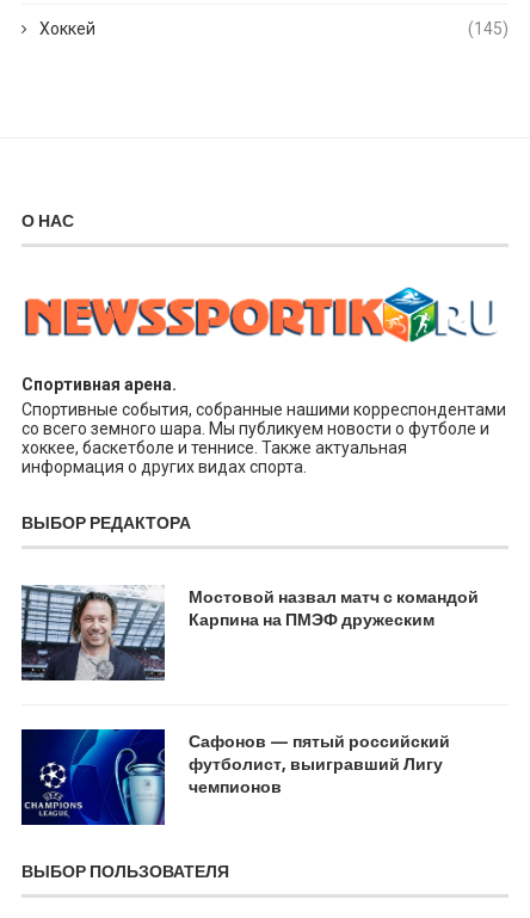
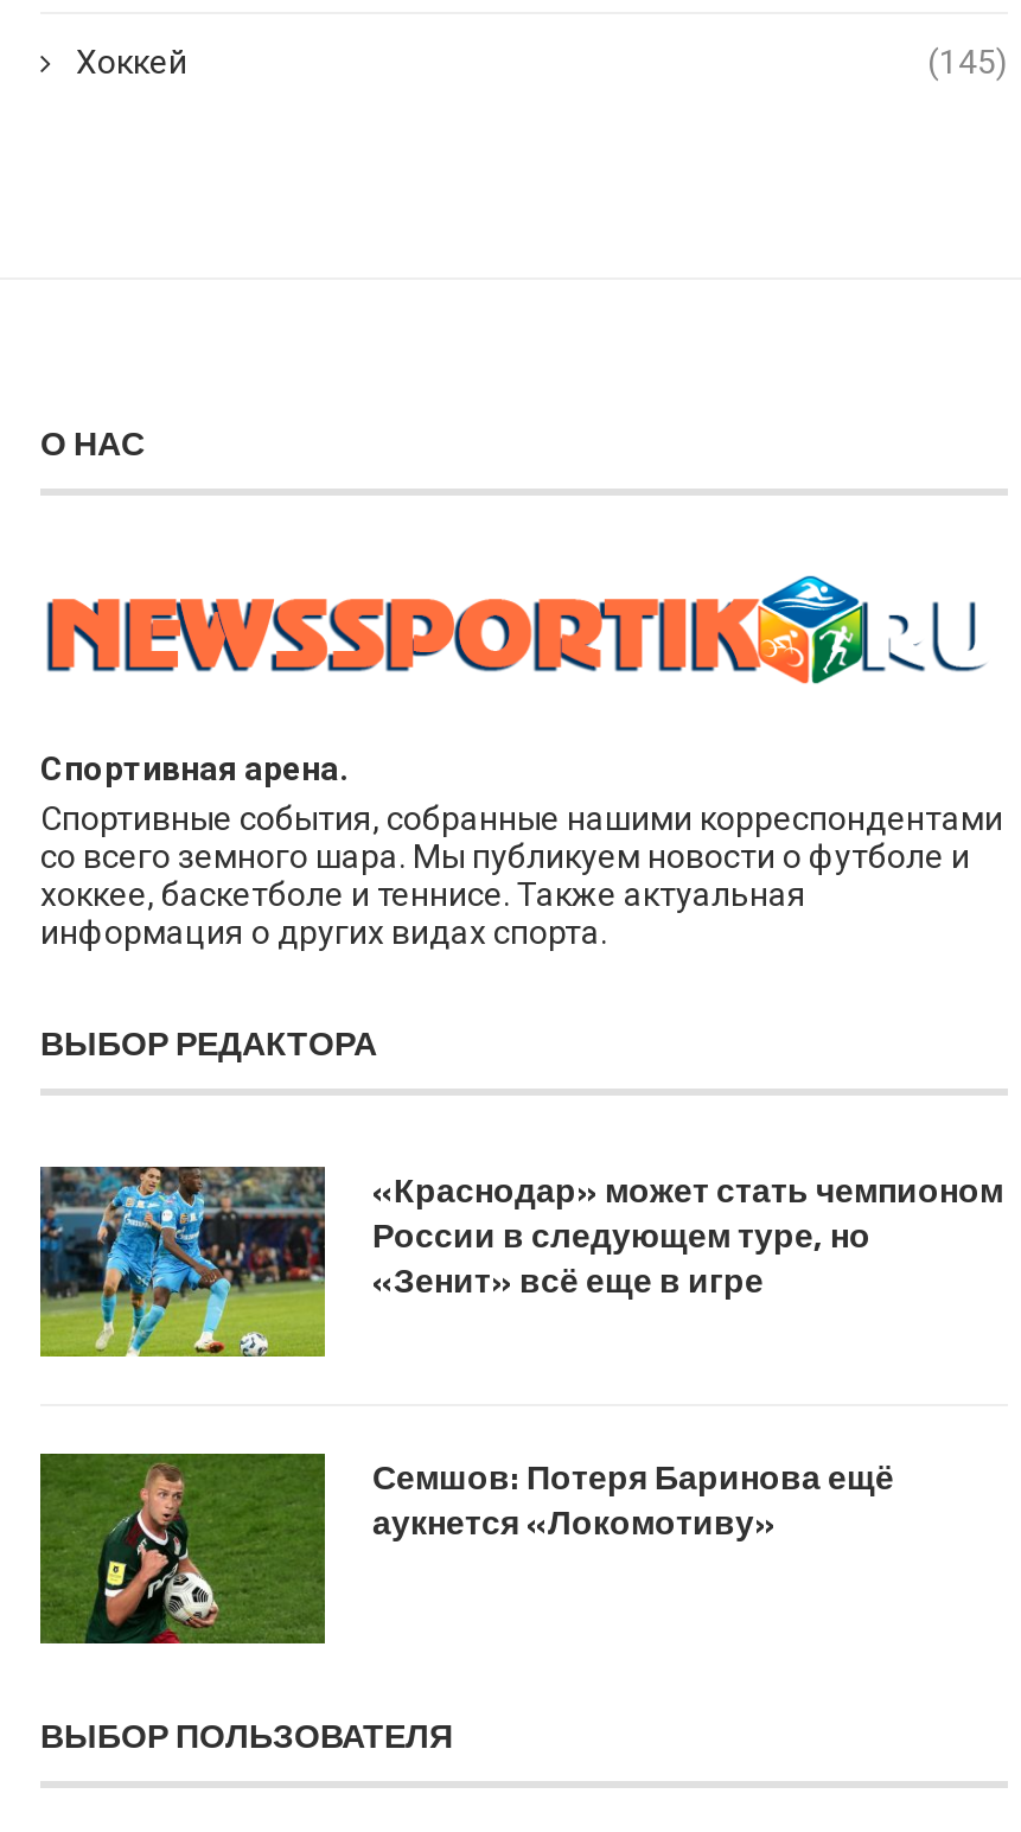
- [image]
- Мостовой назвал матч с командой
- Карпина на ПМЭФ дружеским
+ [image]
+ «Краснодар» может стать чемпионом
+ России в следующем туре, но
+ «Зенит» всё еще в игре

- [image]
- Сафонов — пятый российский
- футболист, выигравший Лигу
- чемпионов
+ [image]
+ Семшов: Потеря Баринова ещё
+ аукнется «Локомотиву»
